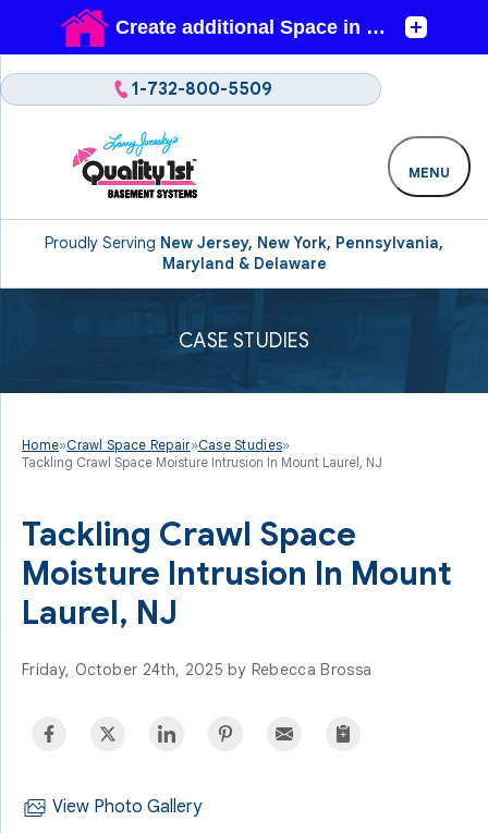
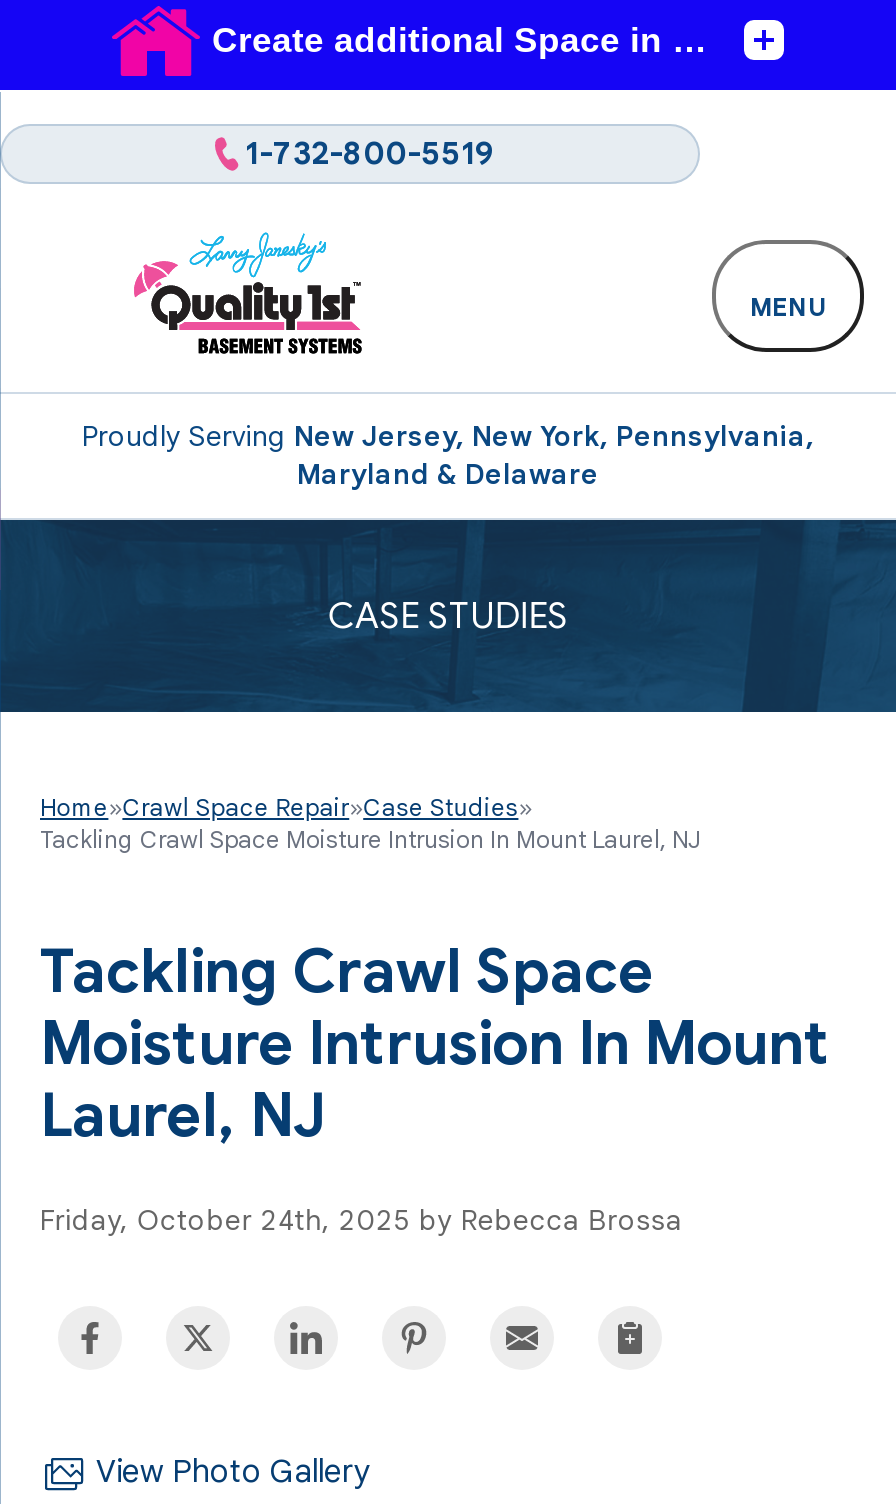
- 1-732-800-5509
+ 1-732-800-5519
